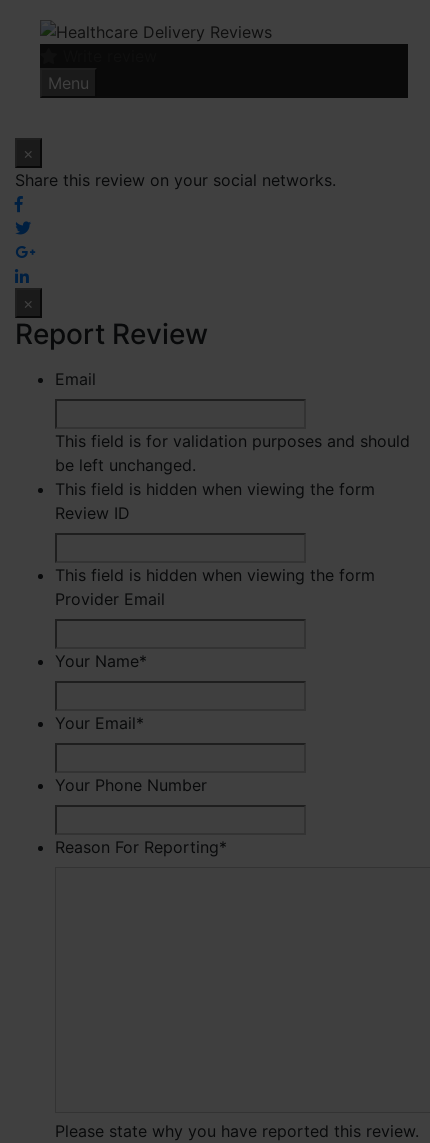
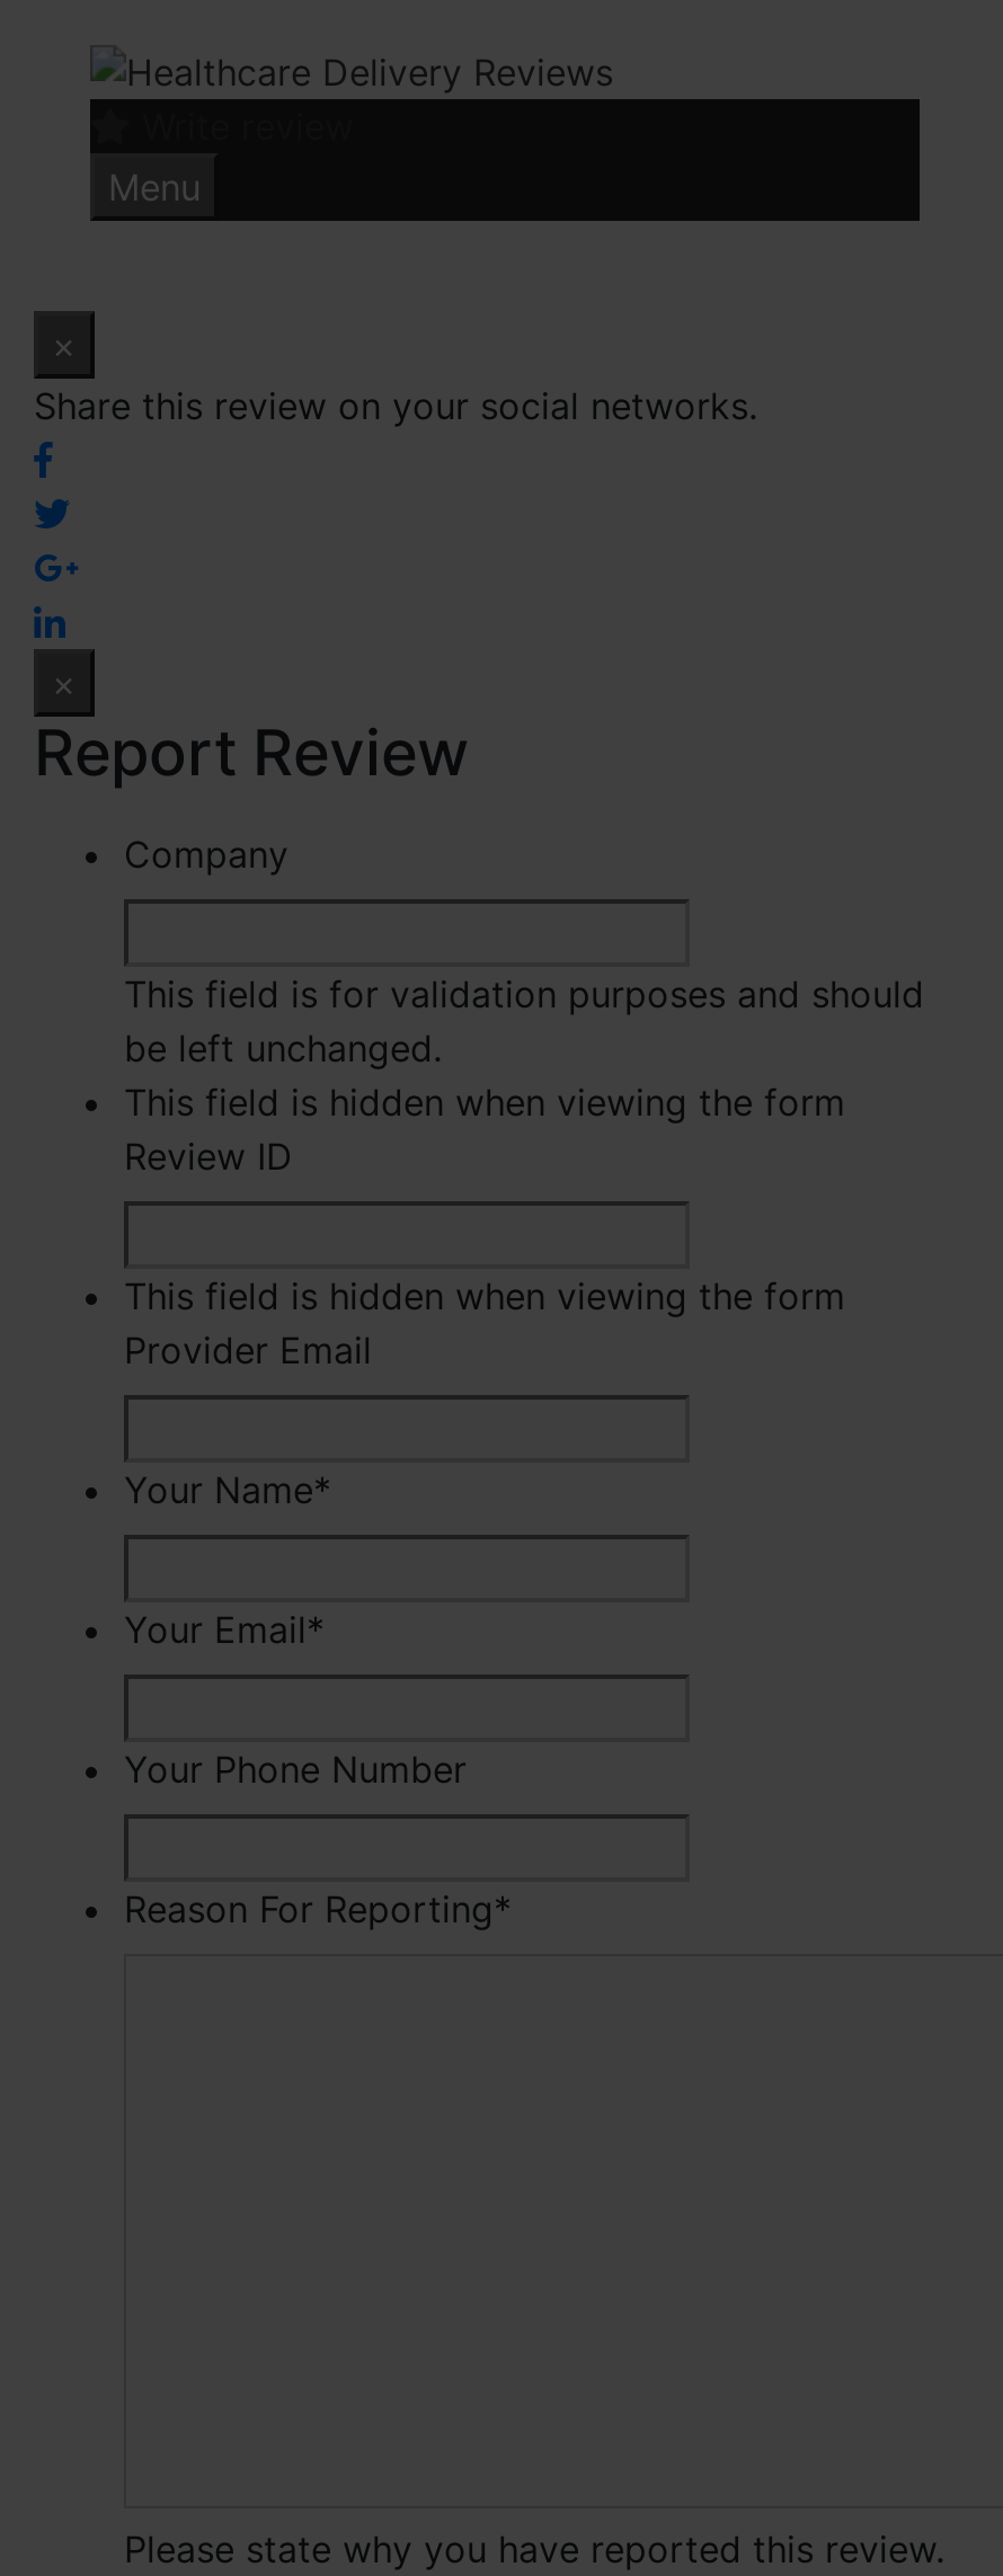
- Email
+ Company
